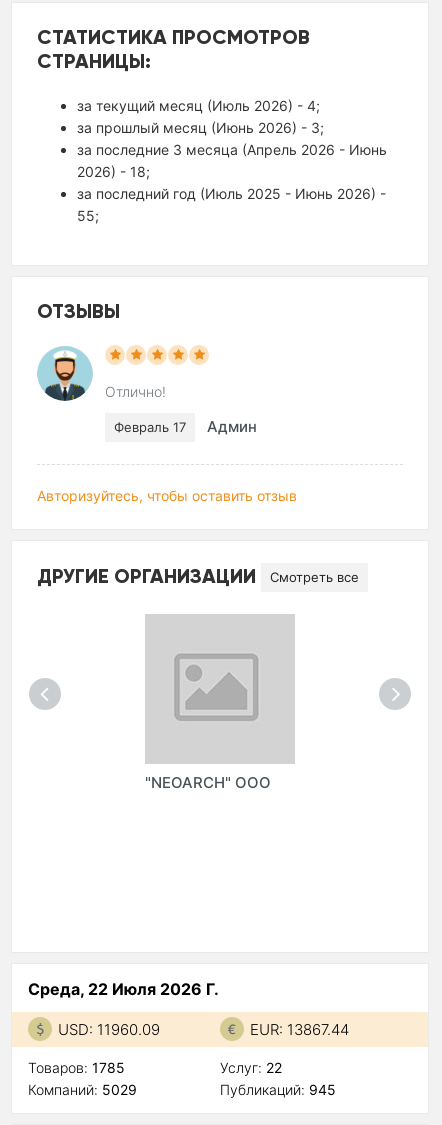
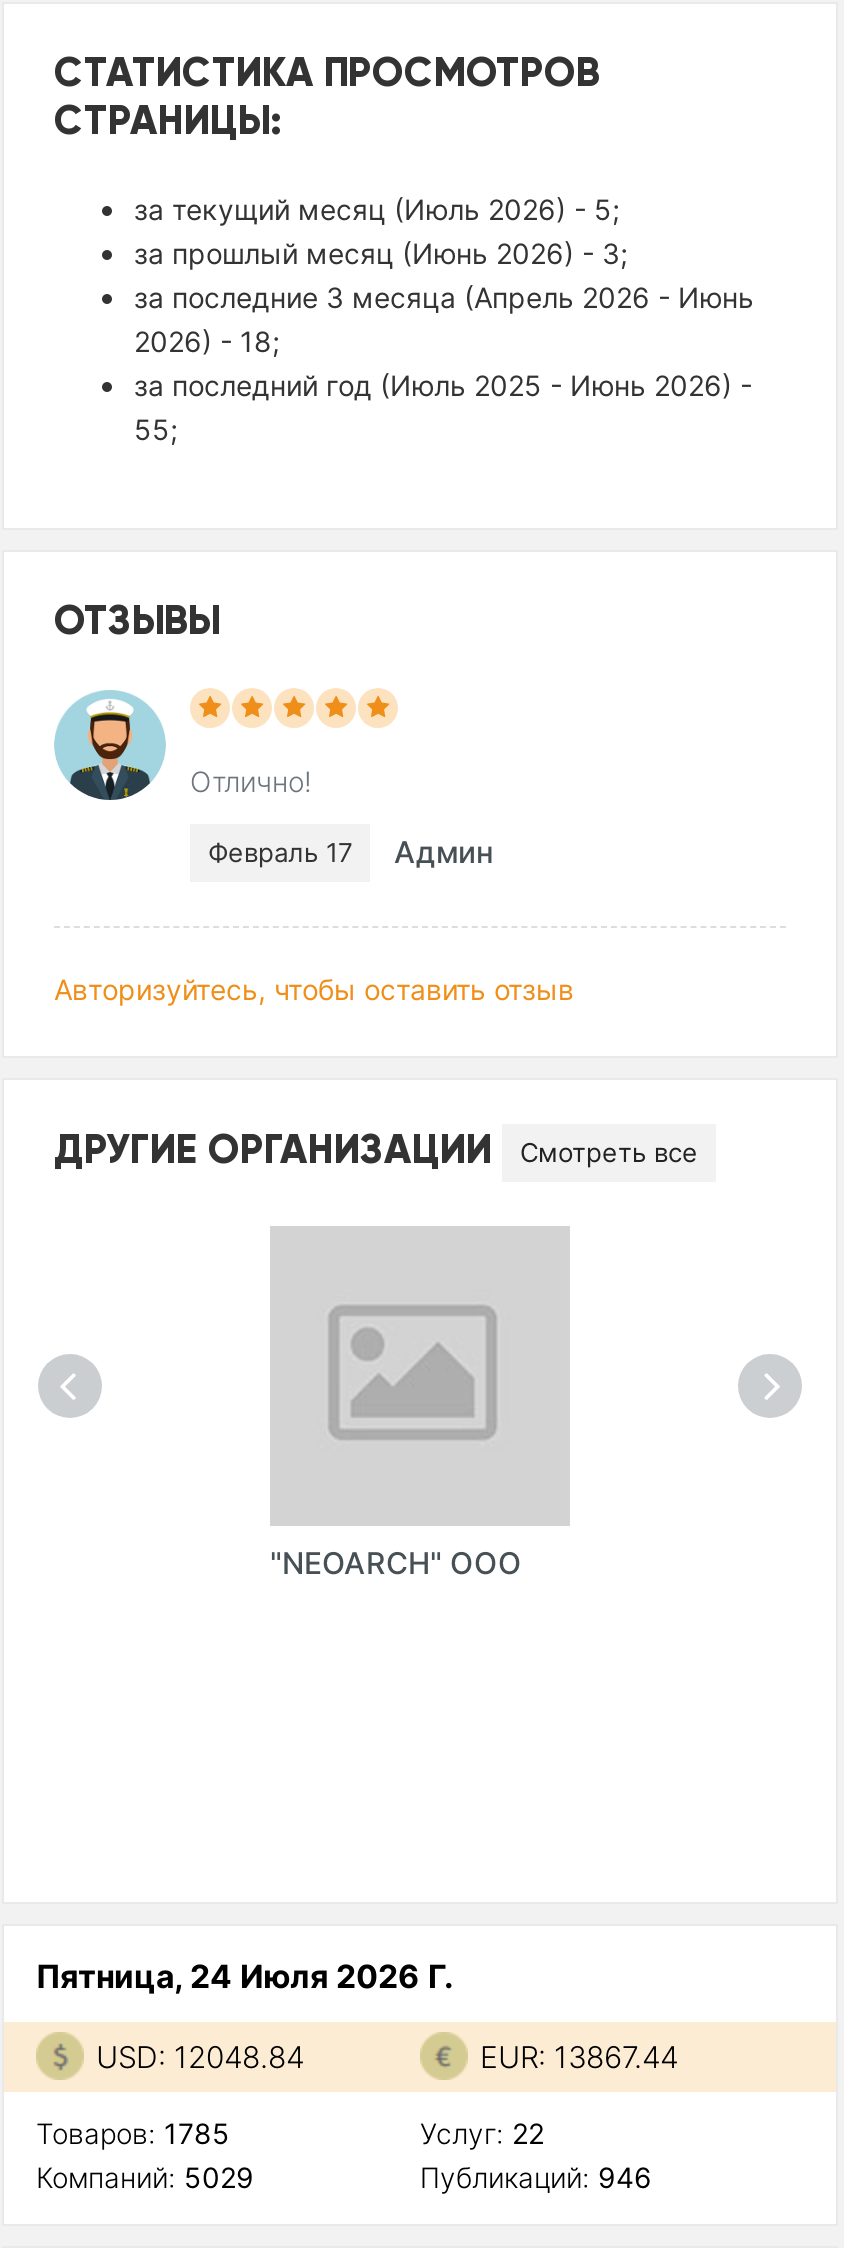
- за текущий месяц (Июль 2026) - 4;
+ за текущий месяц (Июль 2026) - 5;

- Среда, 22 Июля 2026 Г.
+ Пятница, 24 Июля 2026 Г.

- USD: 11960.09
+ USD: 12048.84

- Публикаций: 945
+ Публикаций: 946
